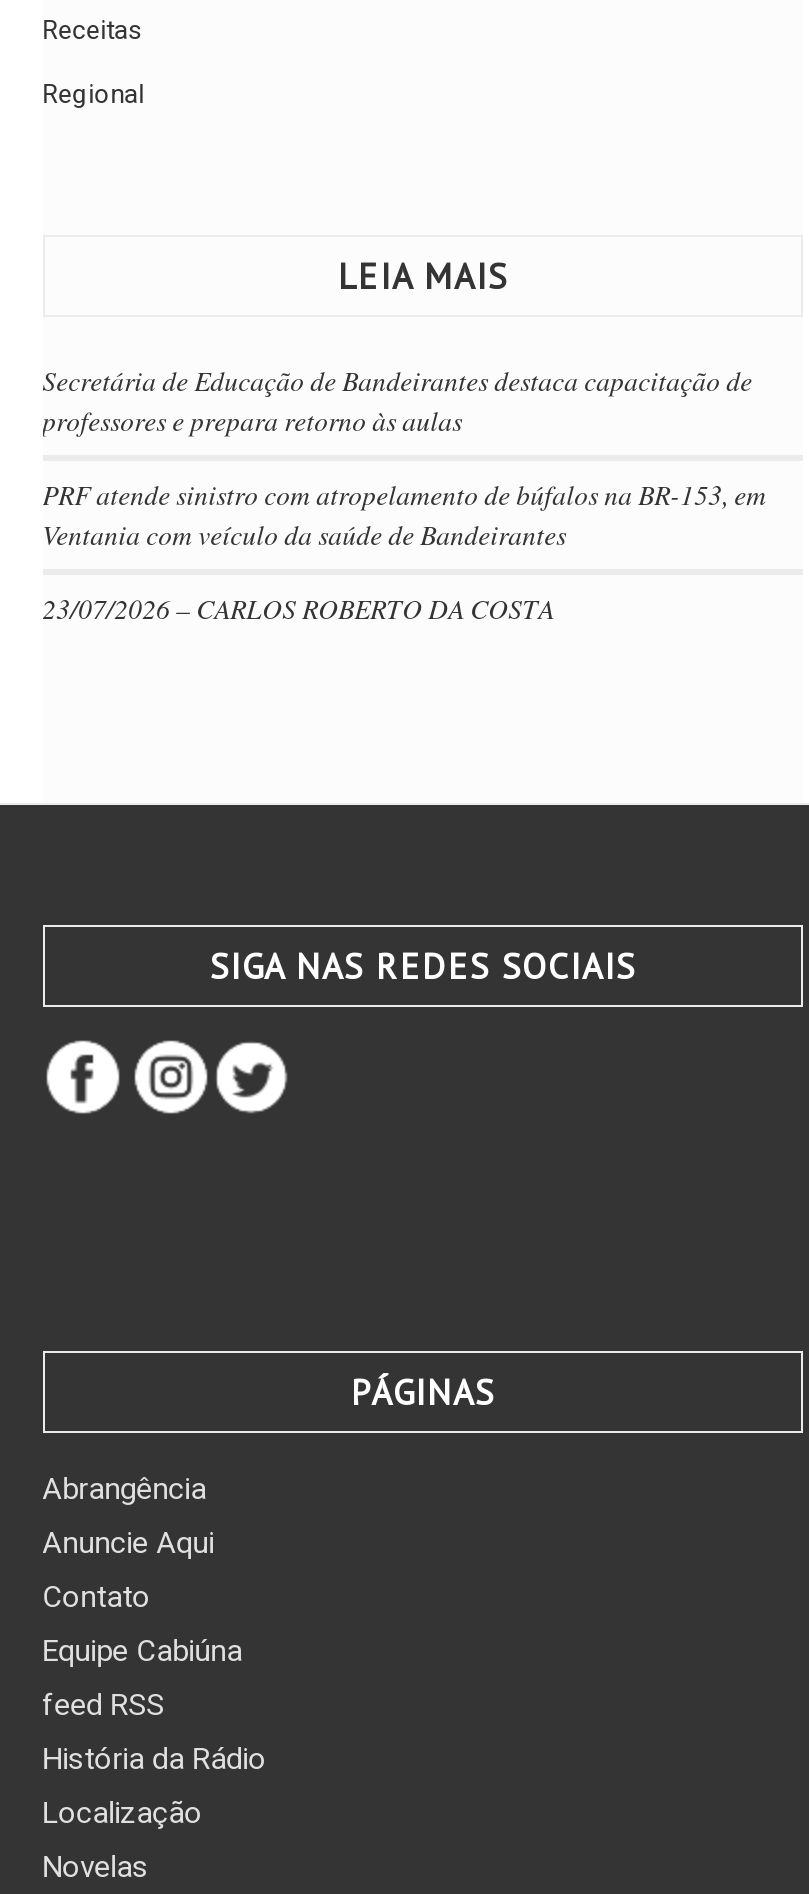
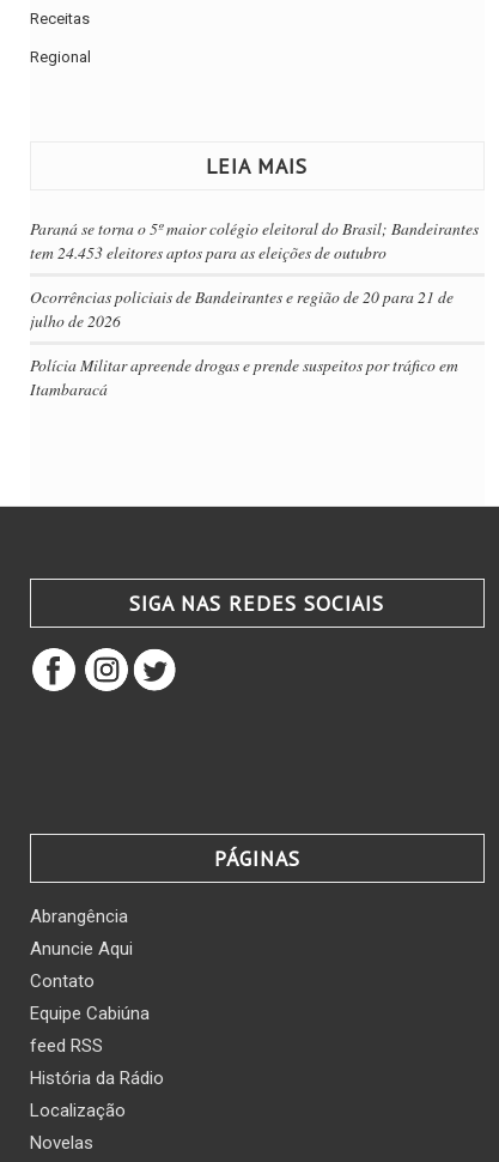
- Secretária de Educação de Bandeirantes destaca capacitação de
- professores e prepara retorno às aulas
+ Paraná se torna o 5º maior colégio eleitoral do Brasil; Bandeirantes
+ tem 24.453 eleitores aptos para as eleições de outubro

- PRF atende sinistro com atropelamento de búfalos na BR-153, em
- Ventania com veículo da saúde de Bandeirantes
+ Ocorrências policiais de Bandeirantes e região de 20 para 21 de
+ julho de 2026

- 23/07/2026 – CARLOS ROBERTO DA COSTA
+ Polícia Militar apreende drogas e prende suspeitos por tráfico em
+ Itambaracá
